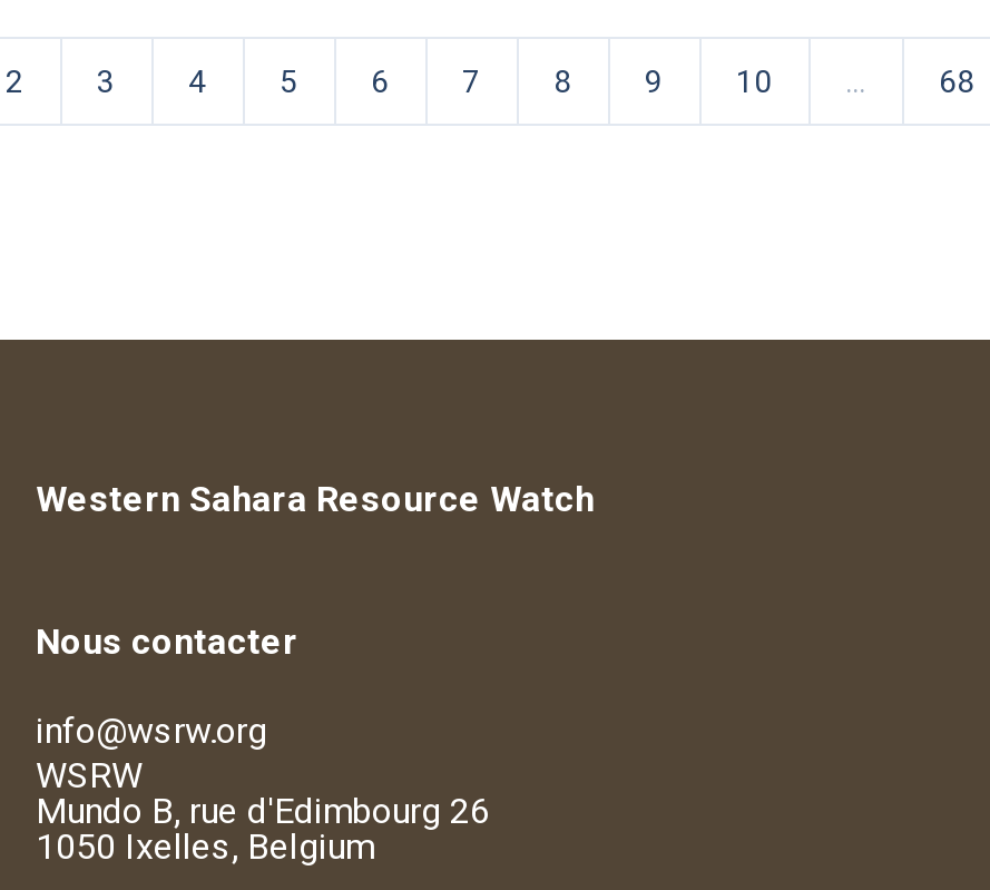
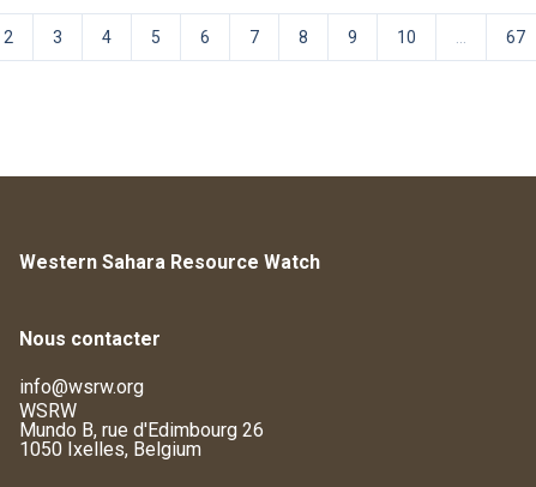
- 68
+ 67
